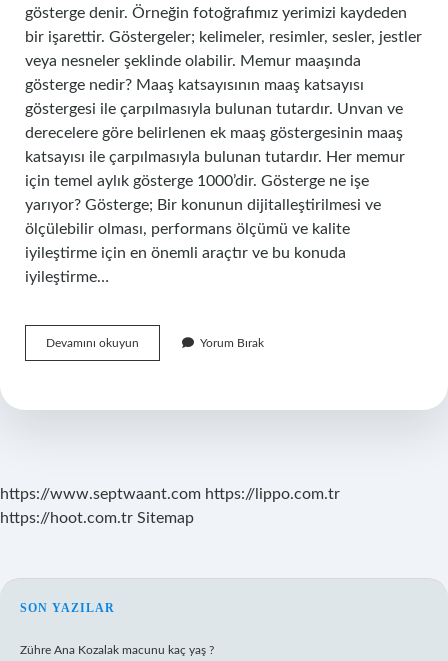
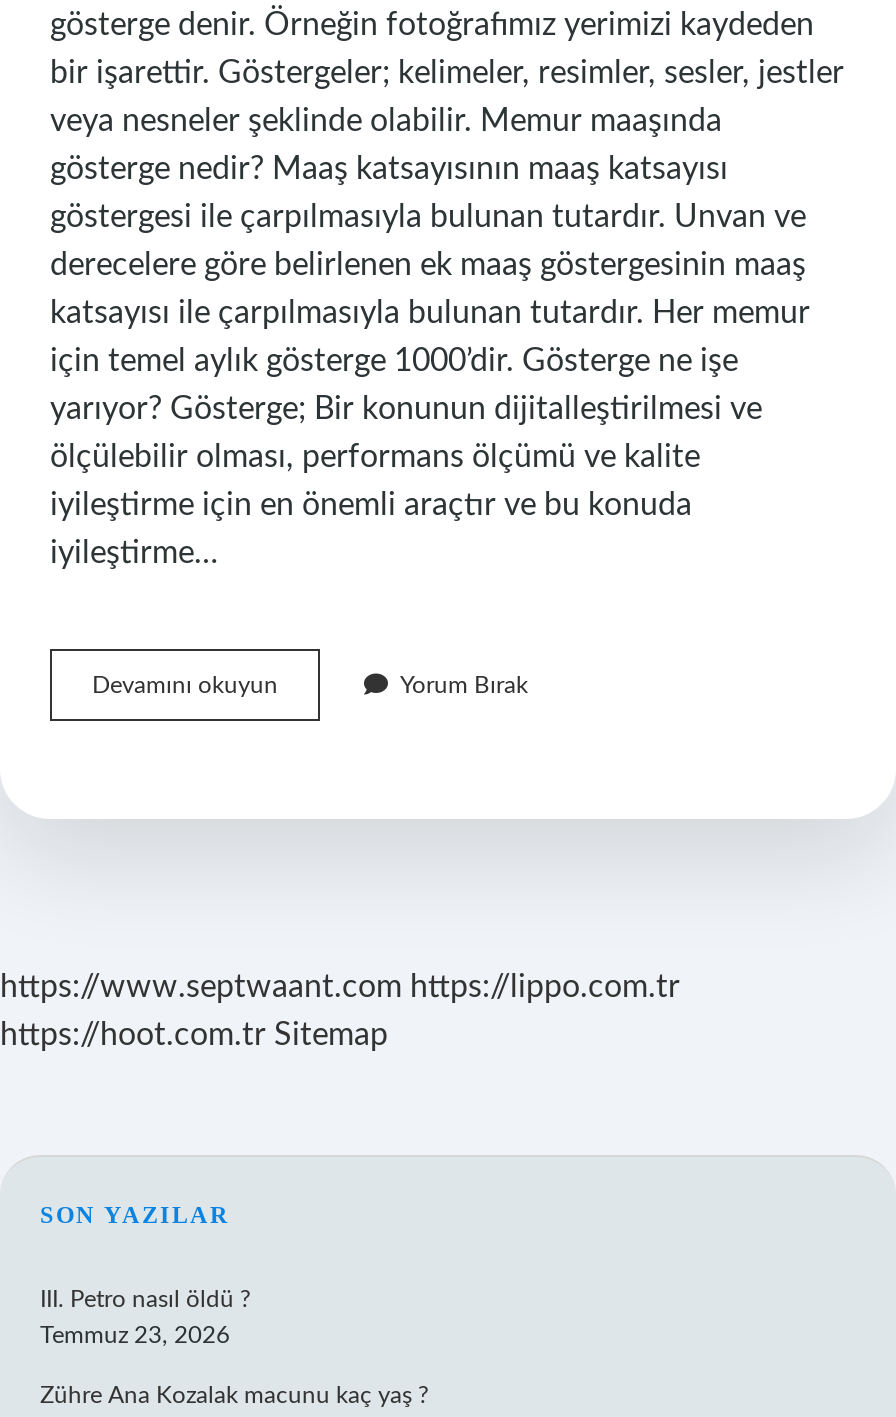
+ III. Petro nasıl öldü ?
+ Temmuz 23, 2026
